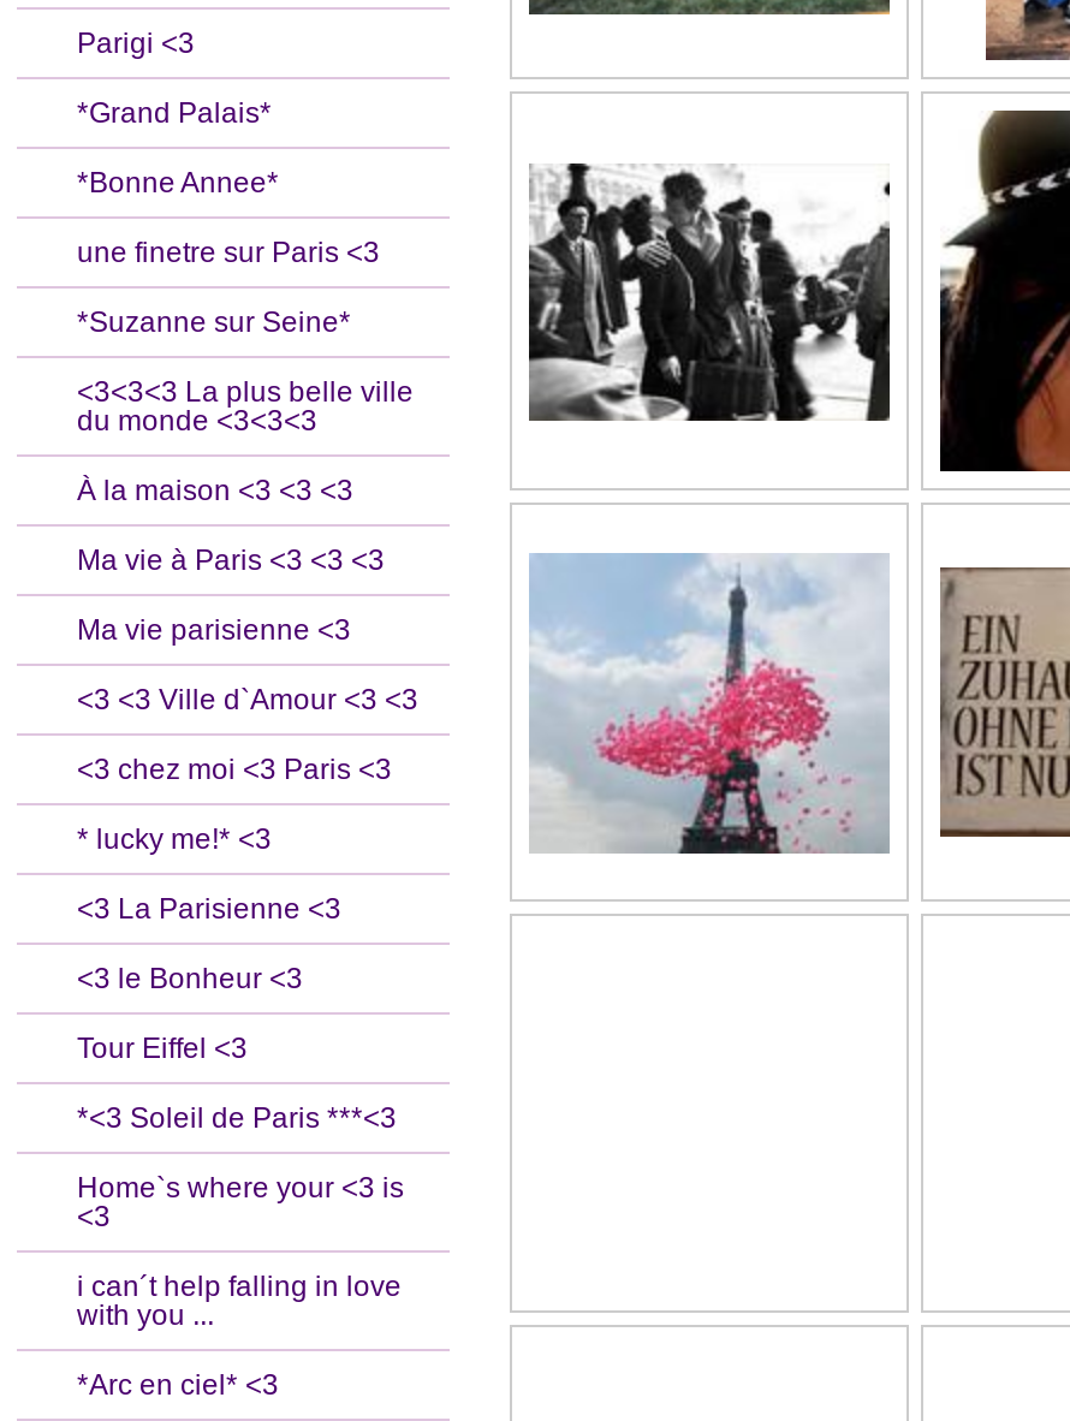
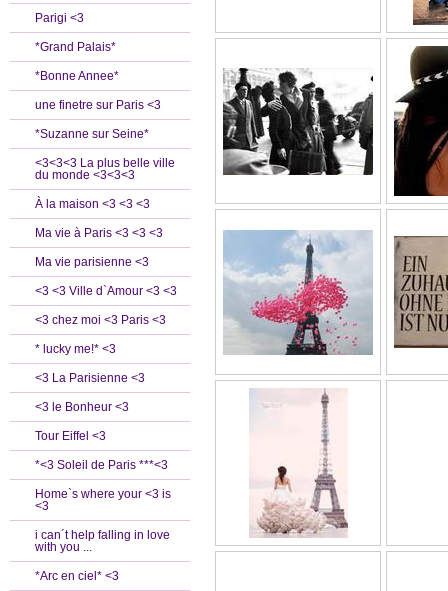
+ [image]
